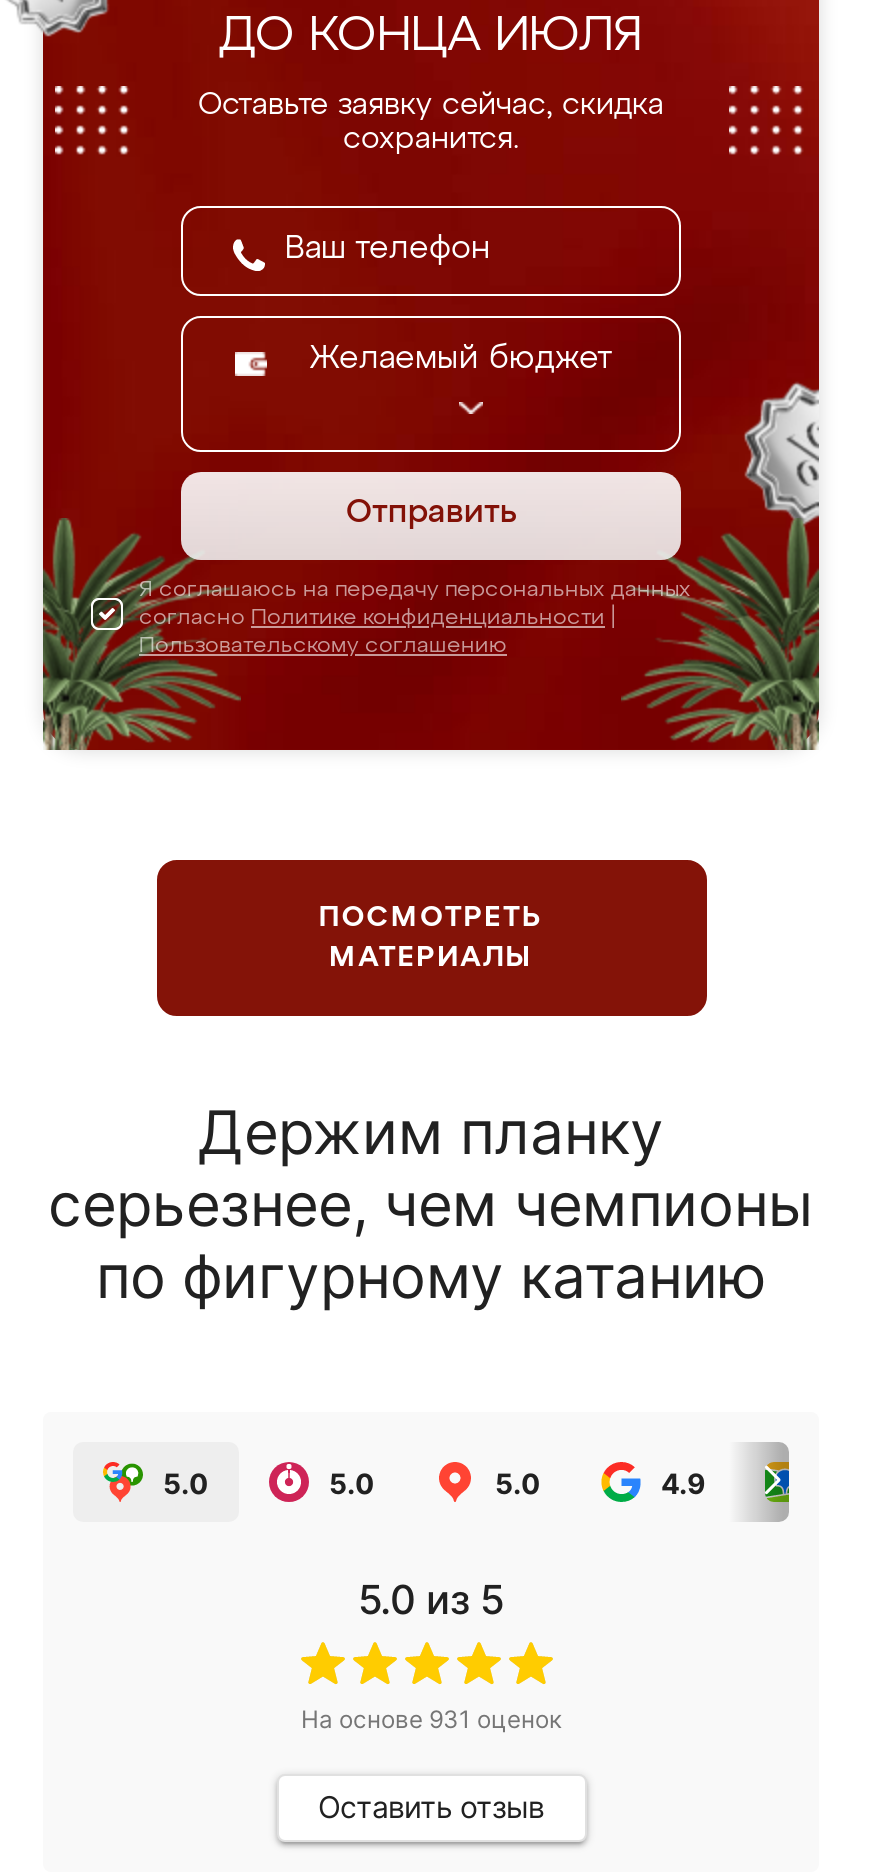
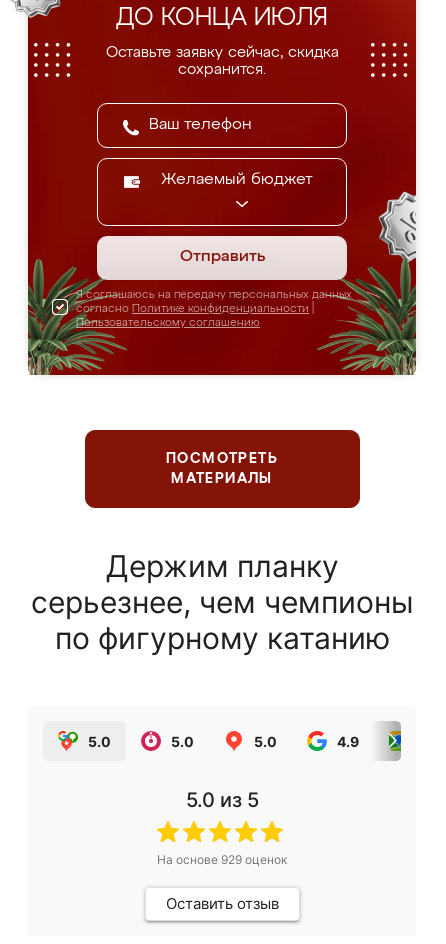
- На основе 931 оценок
+ На основе 929 оценок
